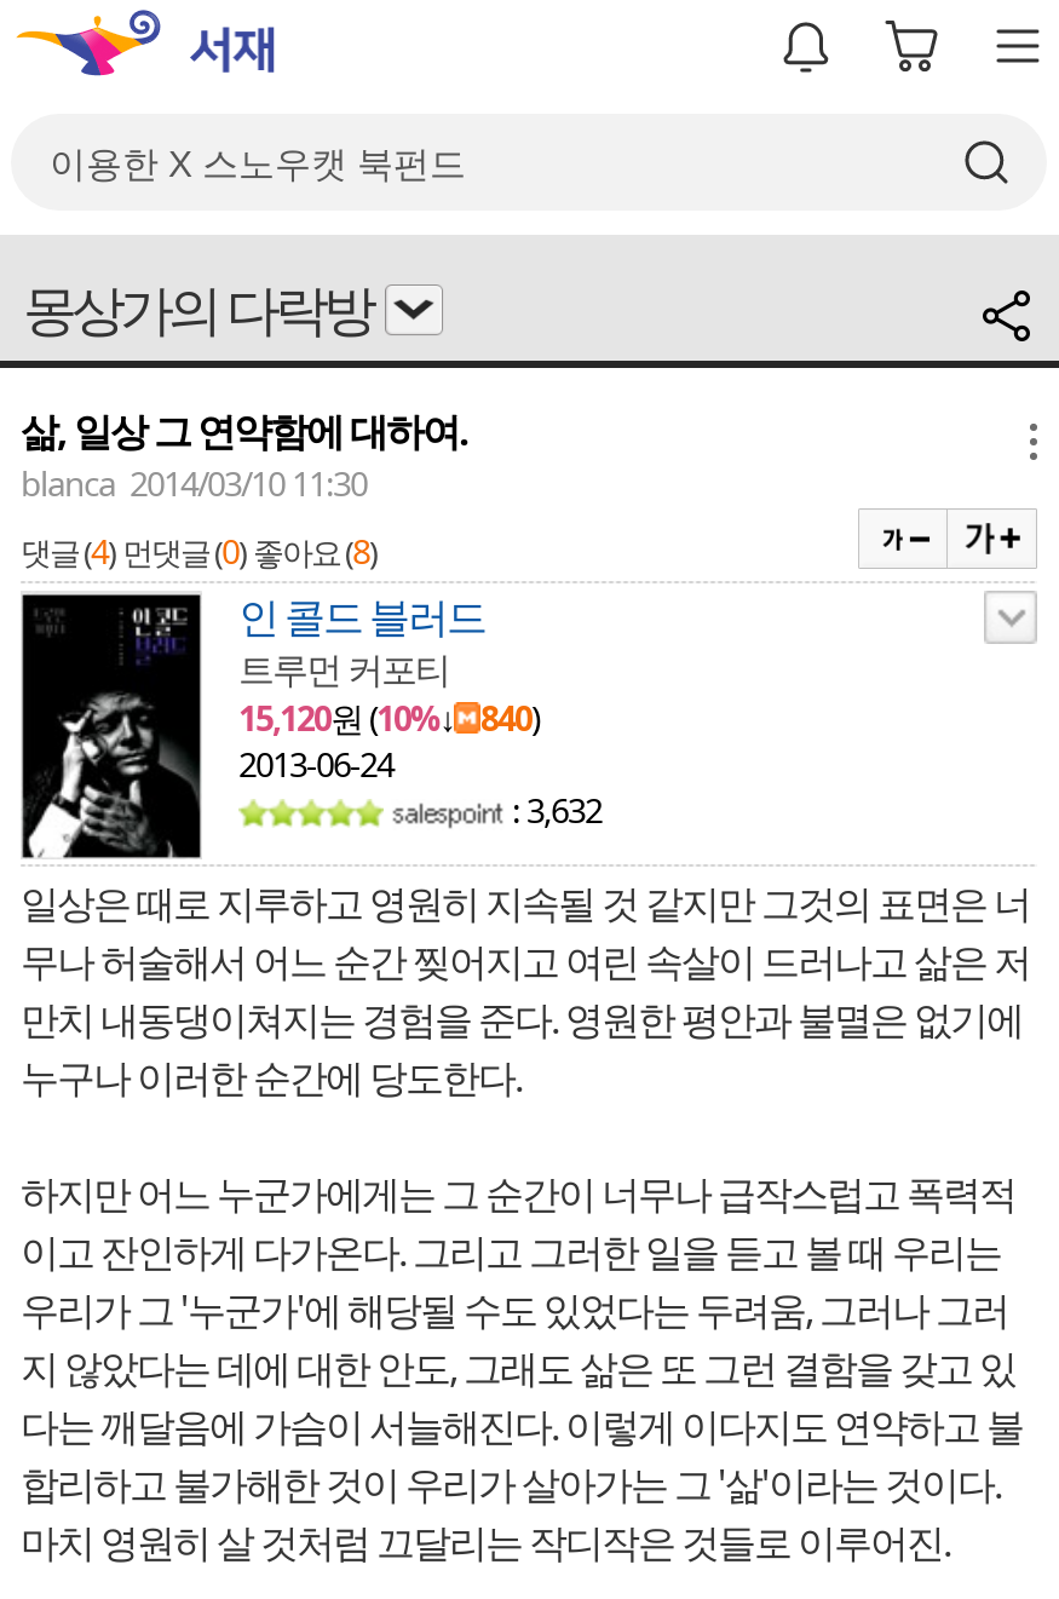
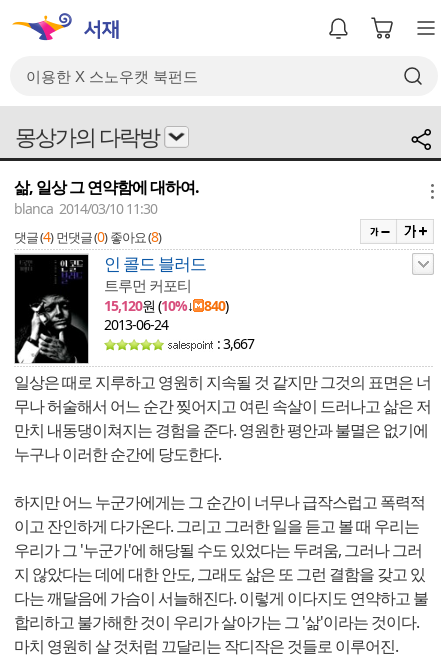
- : 3,632
+ : 3,667
